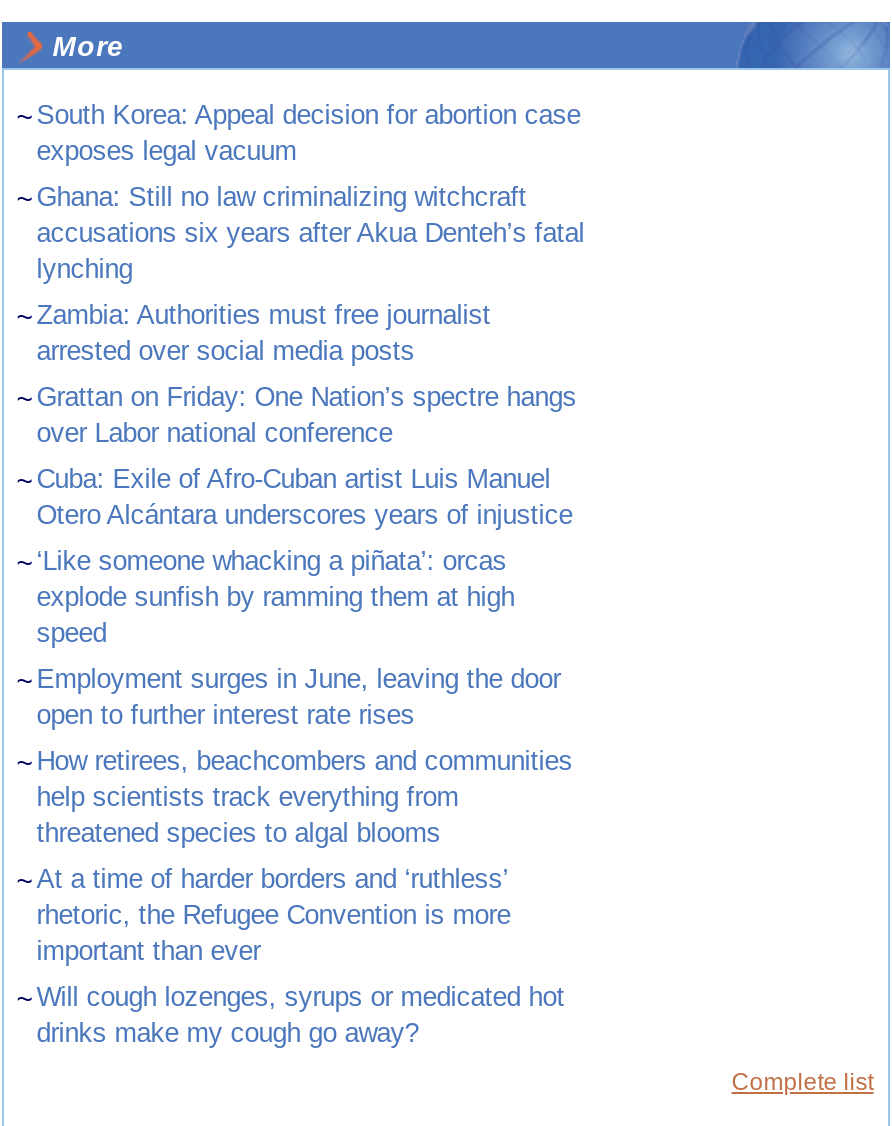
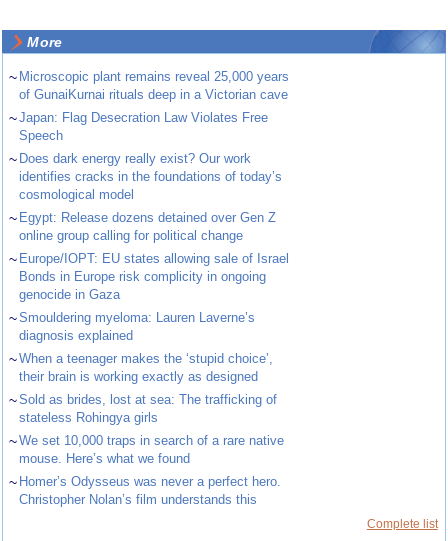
- ~ South Korea: Appeal decision for abortion case
- exposes legal vacuum
+ ~ Microscopic plant remains reveal 25,000 years
+ of GunaiKurnai rituals deep in a Victorian cave

- ~ Ghana: Still no law criminalizing witchcraft
- accusations six years after Akua Denteh’s fatal
- lynching
+ ~ Japan: Flag Desecration Law Violates Free
+ Speech

- ~ Zambia: Authorities must free journalist
- arrested over social media posts
+ ~ Does dark energy really exist? Our work
+ identifies cracks in the foundations of today’s
+ cosmological model

- ~ Grattan on Friday: One Nation’s spectre hangs
- over Labor national conference
+ ~ Egypt: Release dozens detained over Gen Z
+ online group calling for political change

- ~ Cuba: Exile of Afro-Cuban artist Luis Manuel
- Otero Alcántara underscores years of injustice
+ ~ Europe/IOPT: EU states allowing sale of Israel
+ Bonds in Europe risk complicity in ongoing
+ genocide in Gaza

- ~ ‘Like someone whacking a piñata’: orcas
- explode sunfish by ramming them at high
- speed
+ ~ Smouldering myeloma: Lauren Laverne’s
+ diagnosis explained

- ~ Employment surges in June, leaving the door
- open to further interest rate rises
+ ~ When a teenager makes the ‘stupid choice’,
+ their brain is working exactly as designed

- ~ How retirees, beachcombers and communities
- help scientists track everything from
- threatened species to algal blooms
+ ~ Sold as brides, lost at sea: The trafficking of
+ stateless Rohingya girls

- ~ At a time of harder borders and ‘ruthless’
- rhetoric, the Refugee Convention is more
- important than ever
+ ~ We set 10,000 traps in search of a rare native
+ mouse. Here’s what we found

- ~ Will cough lozenges, syrups or medicated hot
- drinks make my cough go away?
+ ~ Homer’s Odysseus was never a perfect hero.
+ Christopher Nolan’s film understands this
